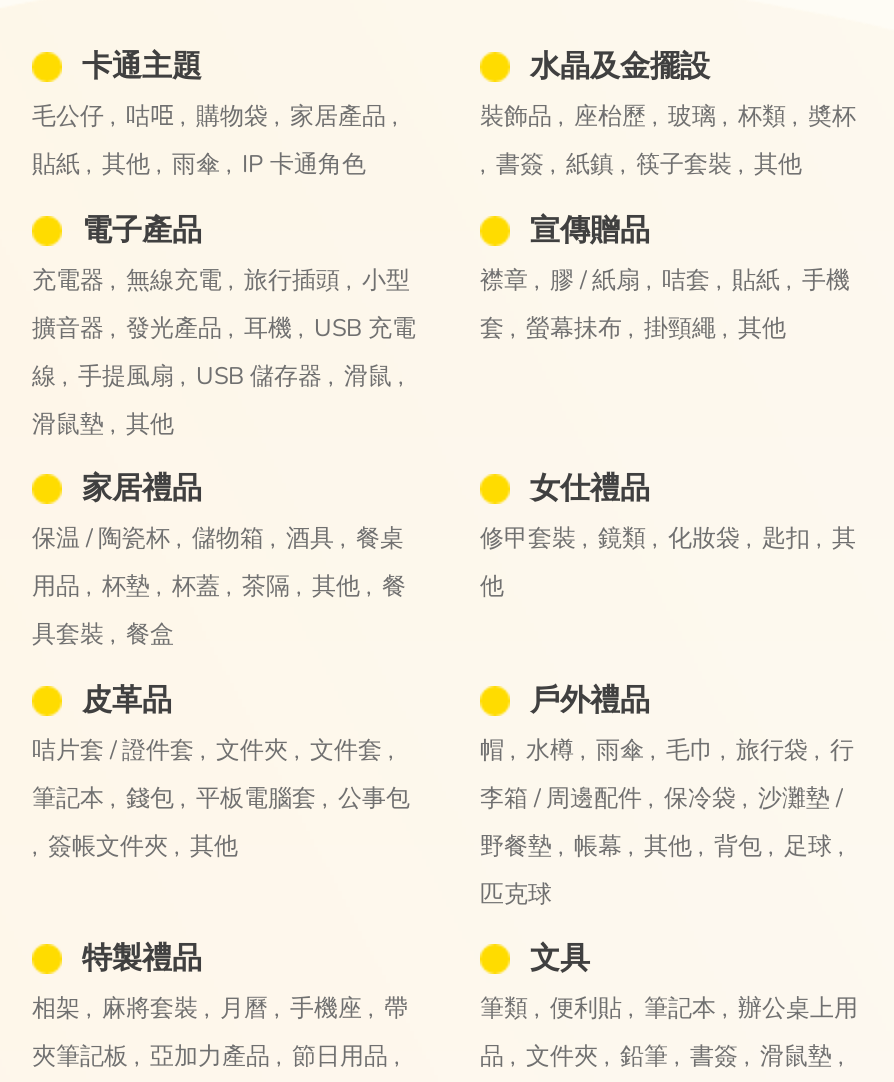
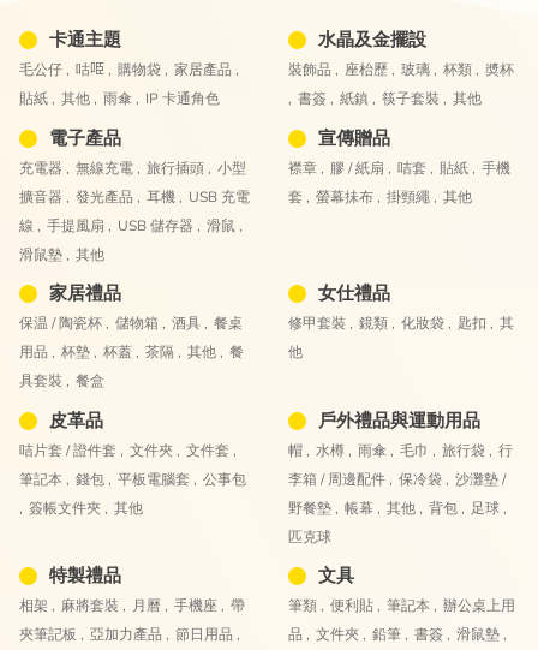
- 戶外禮品
+ 戶外禮品與運動用品
